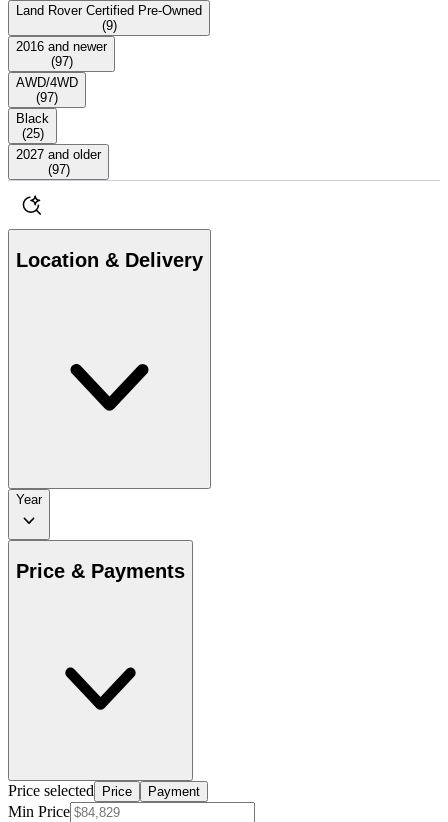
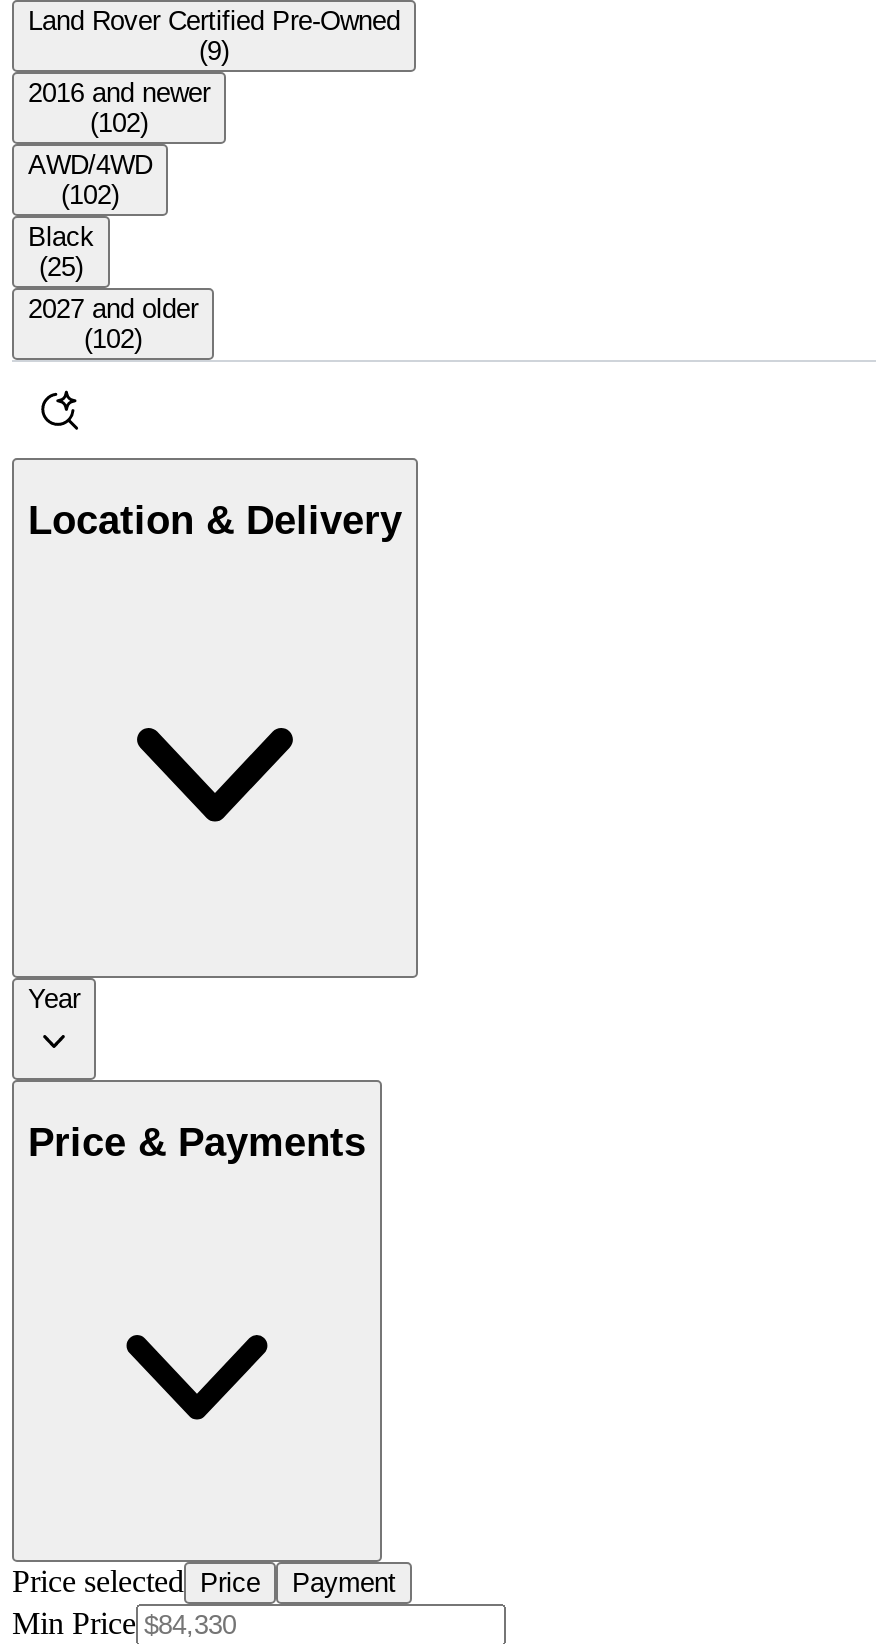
- (97)
+ (102)

- (97)
+ (102)

- (97)
+ (102)
